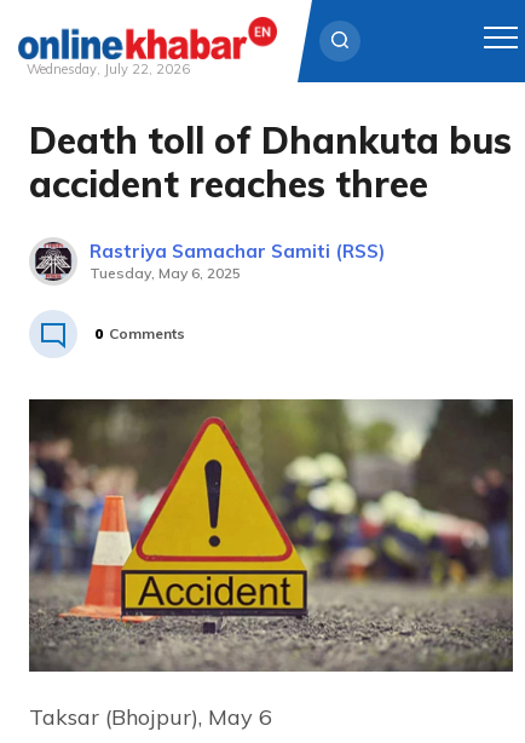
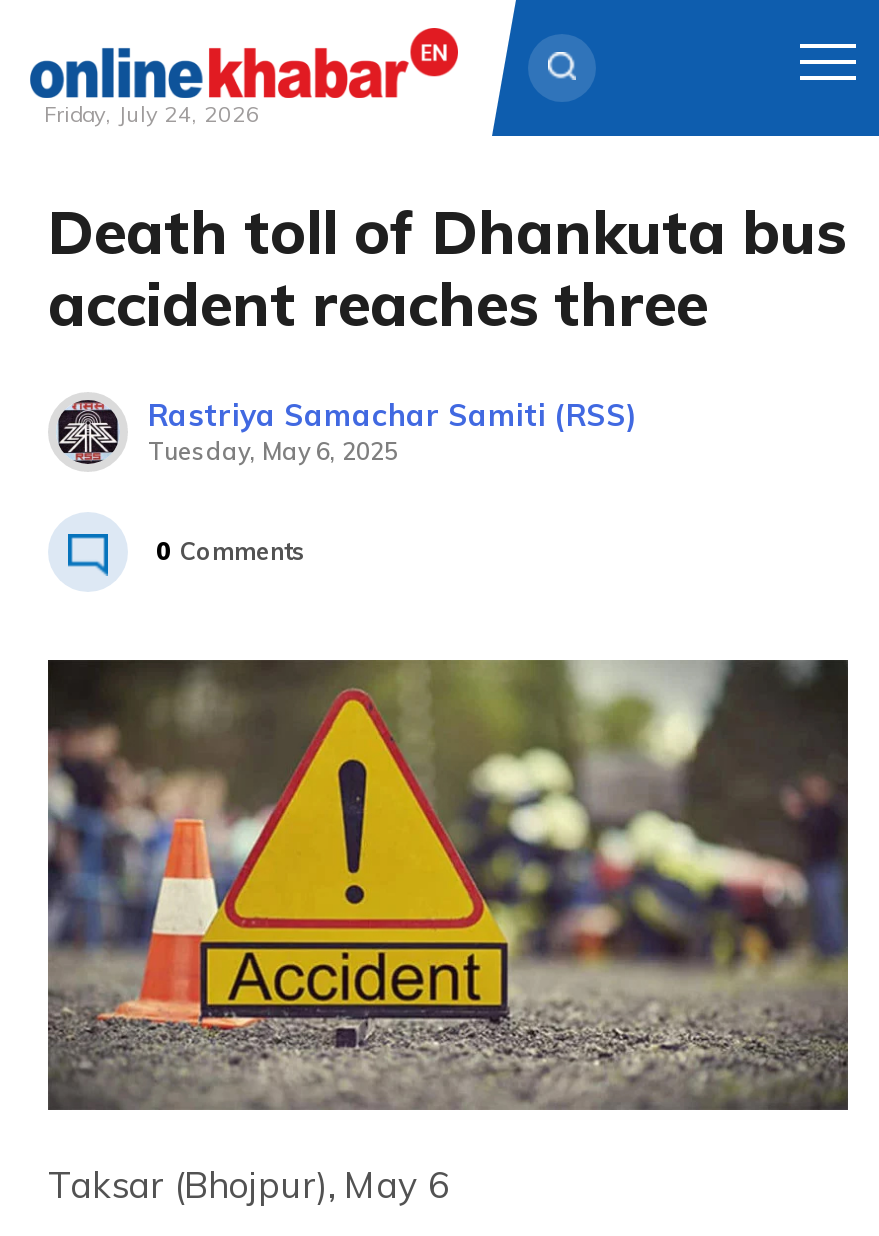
- Wednesday, July 22, 2026
+ Friday, July 24, 2026
